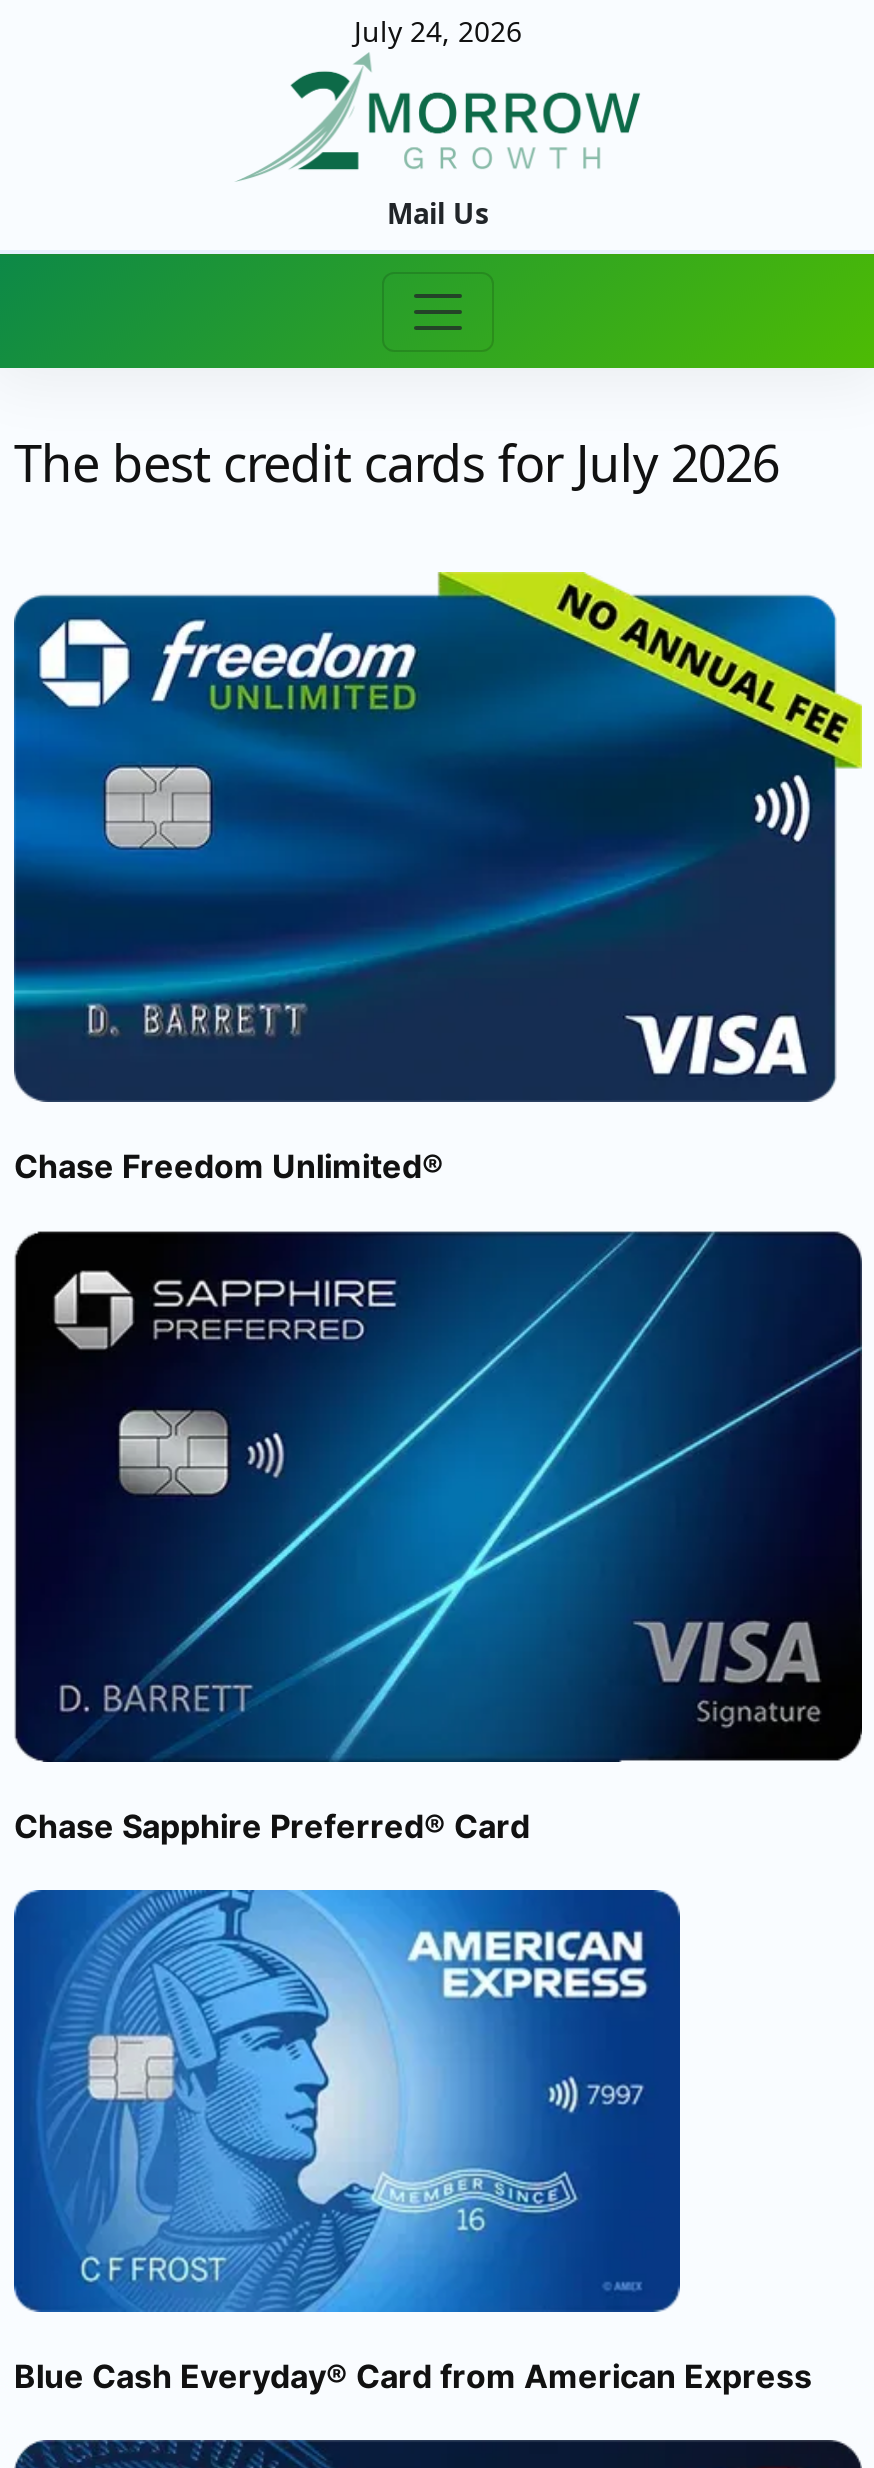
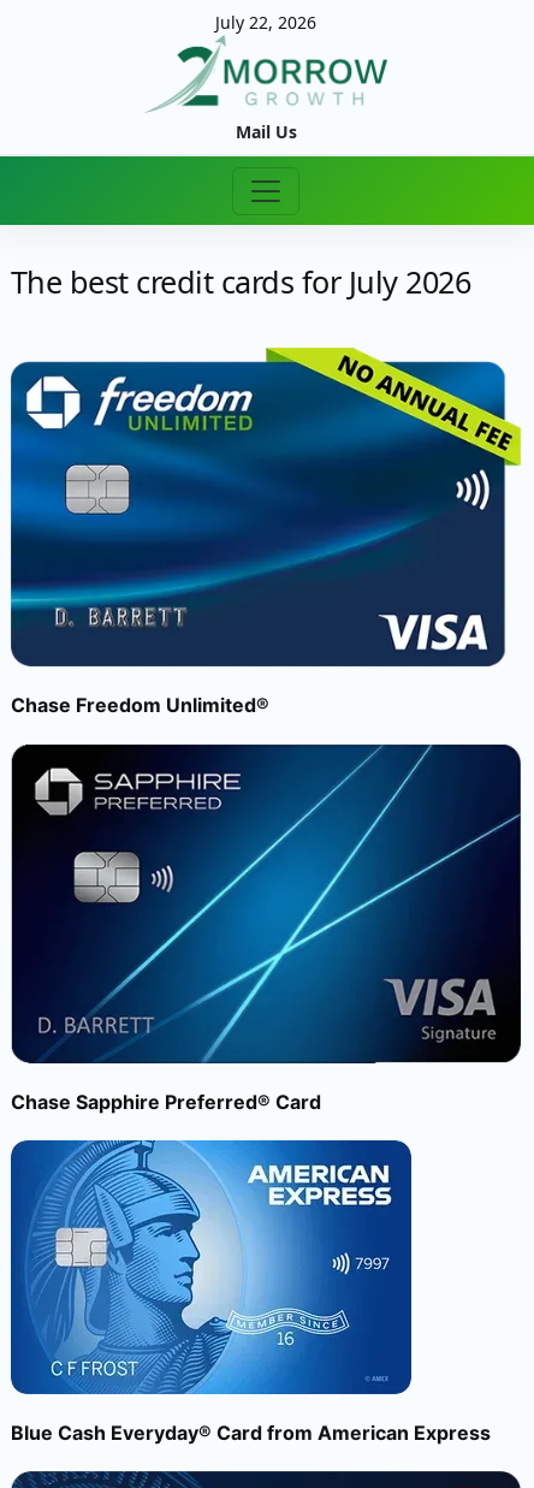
- July 24, 2026
+ July 22, 2026
